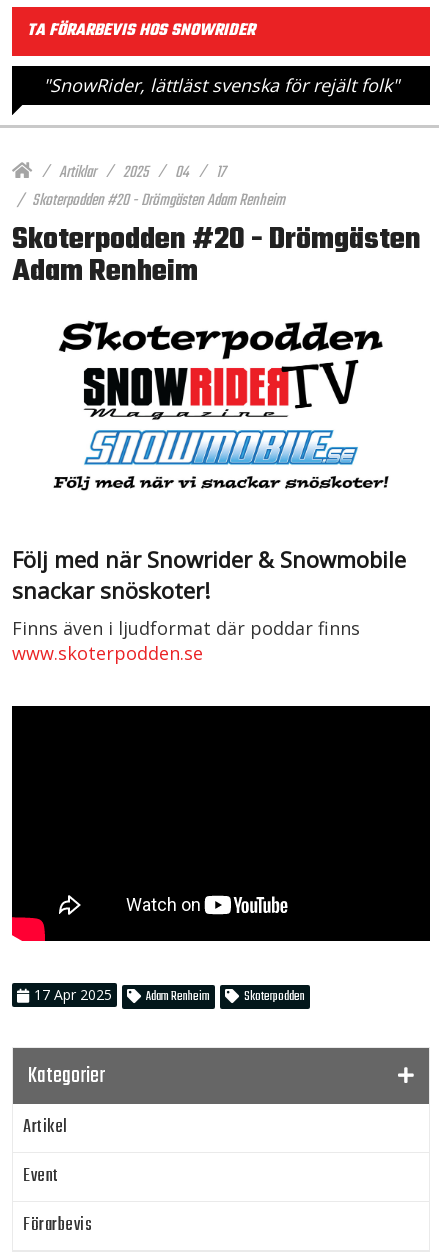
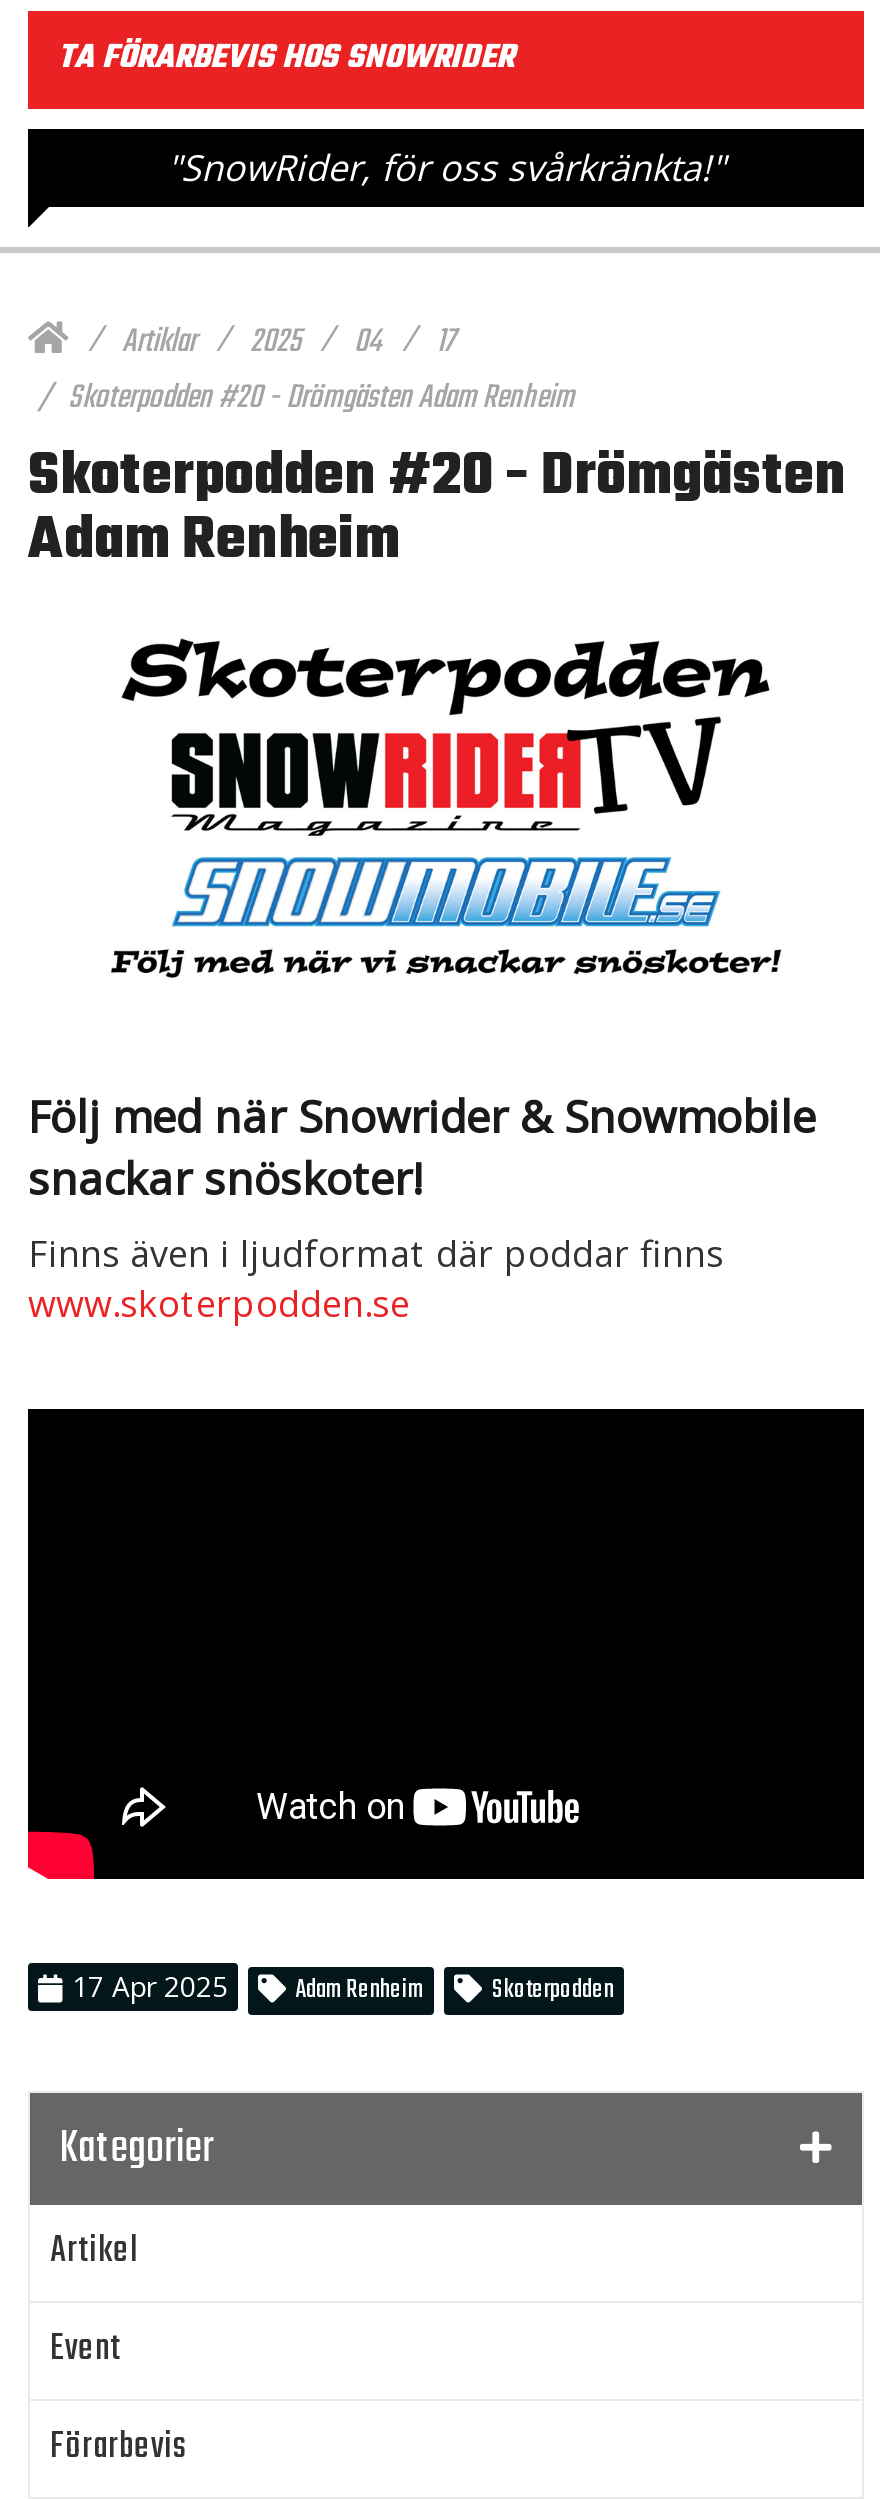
- "SnowRider, lättläst svenska för rejält folk"
+ "SnowRider, för oss svårkränkta!"
